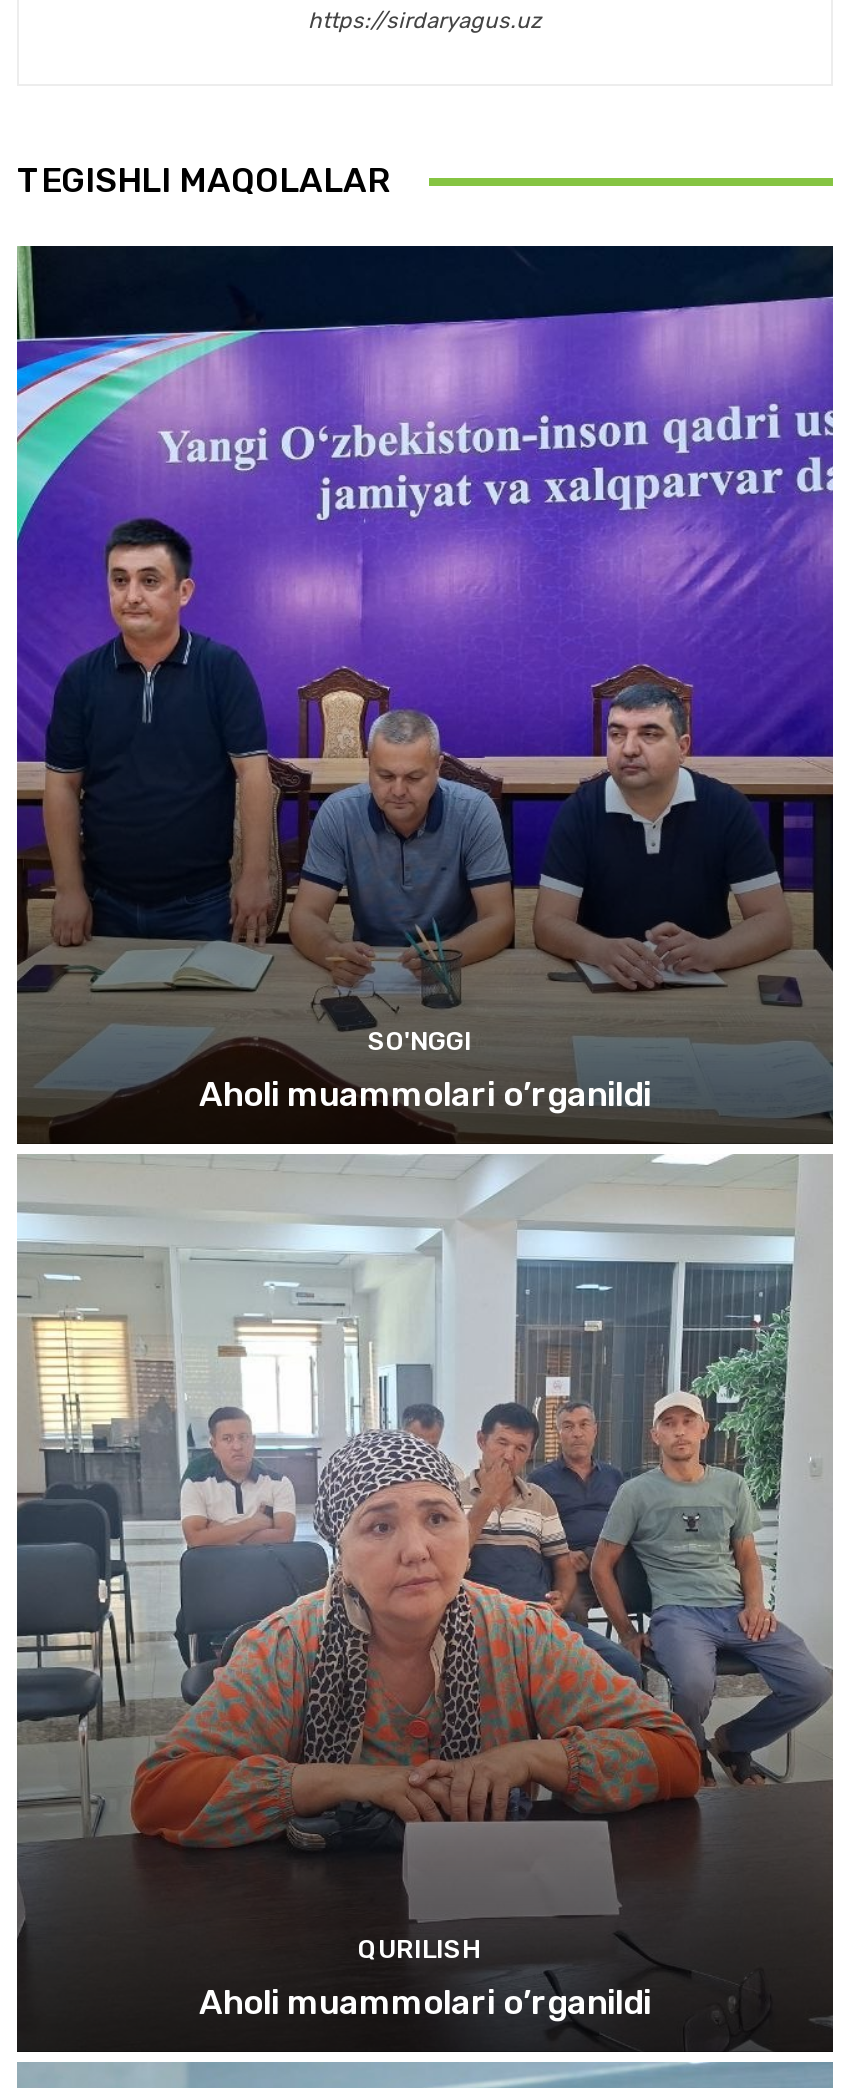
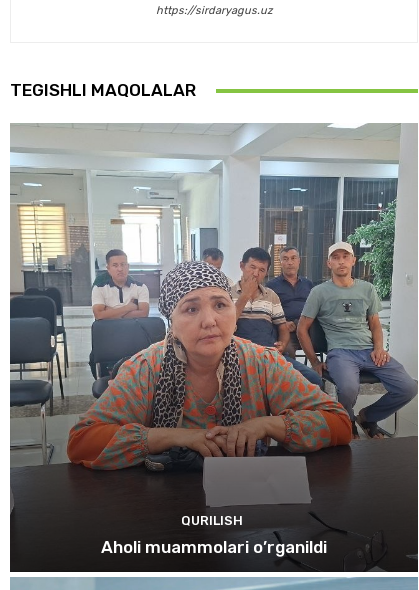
- [image]
- SO'NGGI
- Aholi muammolari o’rganildi
